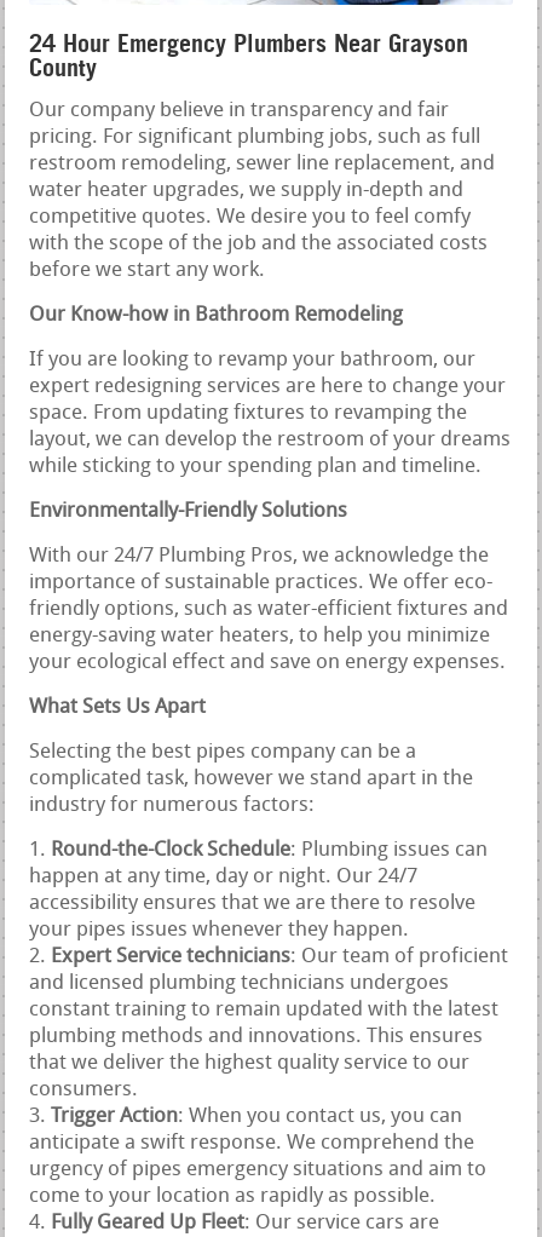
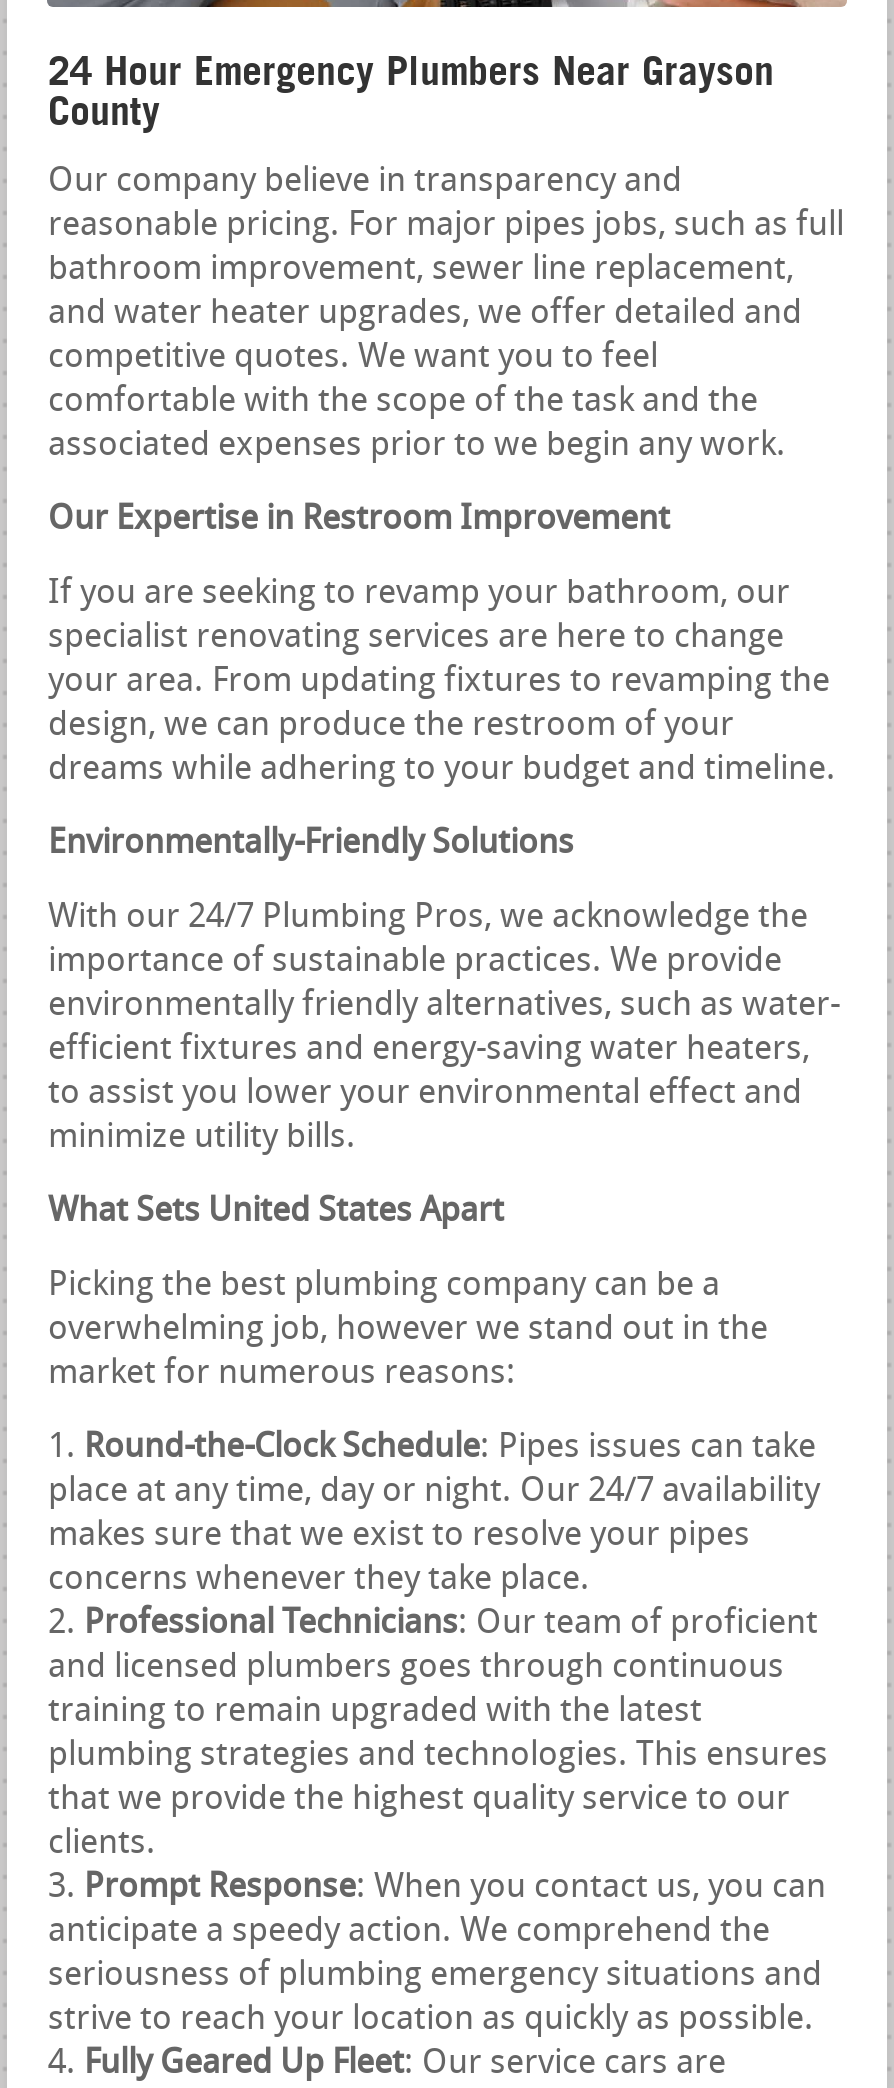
- Our company believe in transparency and fair
- pricing. For significant plumbing jobs, such as full
- restroom remodeling, sewer line replacement, and
- water heater upgrades, we supply in-depth and
- competitive quotes. We desire you to feel comfy
- with the scope of the job and the associated costs
- before we start any work.
+ Our company believe in transparency and
+ reasonable pricing. For major pipes jobs, such as full
+ bathroom improvement, sewer line replacement,
+ and water heater upgrades, we offer detailed and
+ competitive quotes. We want you to feel
+ comfortable with the scope of the task and the
+ associated expenses prior to we begin any work.

- Our Know-how in Bathroom Remodeling
+ Our Expertise in Restroom Improvement

- If you are looking to revamp your bathroom, our
- expert redesigning services are here to change your
- space. From updating fixtures to revamping the
- layout, we can develop the restroom of your dreams
- while sticking to your spending plan and timeline.
+ If you are seeking to revamp your bathroom, our
+ specialist renovating services are here to change
+ your area. From updating fixtures to revamping the
+ design, we can produce the restroom of your
+ dreams while adhering to your budget and timeline.

- importance of sustainable practices. We offer eco-
- friendly options, such as water-efficient fixtures and
- energy-saving water heaters, to help you minimize
- your ecological effect and save on energy expenses.
+ importance of sustainable practices. We provide
+ environmentally friendly alternatives, such as water-
+ efficient fixtures and energy-saving water heaters,
+ to assist you lower your environmental effect and
+ minimize utility bills.

- What Sets Us Apart
+ What Sets United States Apart

- Selecting the best pipes company can be a
- complicated task, however we stand apart in the
- industry for numerous factors:
+ Picking the best plumbing company can be a
+ overwhelming job, however we stand out in the
+ market for numerous reasons:

- Round-the-Clock Schedule: Plumbing issues can
- happen at any time, day or night. Our 24/7
- accessibility ensures that we are there to resolve
- your pipes issues whenever they happen.
- Expert Service technicians: Our team of proficient
- and licensed plumbing technicians undergoes
- constant training to remain updated with the latest
- plumbing methods and innovations. This ensures
- that we deliver the highest quality service to our
- consumers.
- Trigger Action: When you contact us, you can
- anticipate a swift response. We comprehend the
- urgency of pipes emergency situations and aim to
- come to your location as rapidly as possible.
+ Round-the-Clock Schedule: Pipes issues can take
+ place at any time, day or night. Our 24/7 availability
+ makes sure that we exist to resolve your pipes
+ concerns whenever they take place.
+ Professional Technicians: Our team of proficient
+ and licensed plumbers goes through continuous
+ training to remain upgraded with the latest
+ plumbing strategies and technologies. This ensures
+ that we provide the highest quality service to our
+ clients.
+ Prompt Response: When you contact us, you can
+ anticipate a speedy action. We comprehend the
+ seriousness of plumbing emergency situations and
+ strive to reach your location as quickly as possible.
